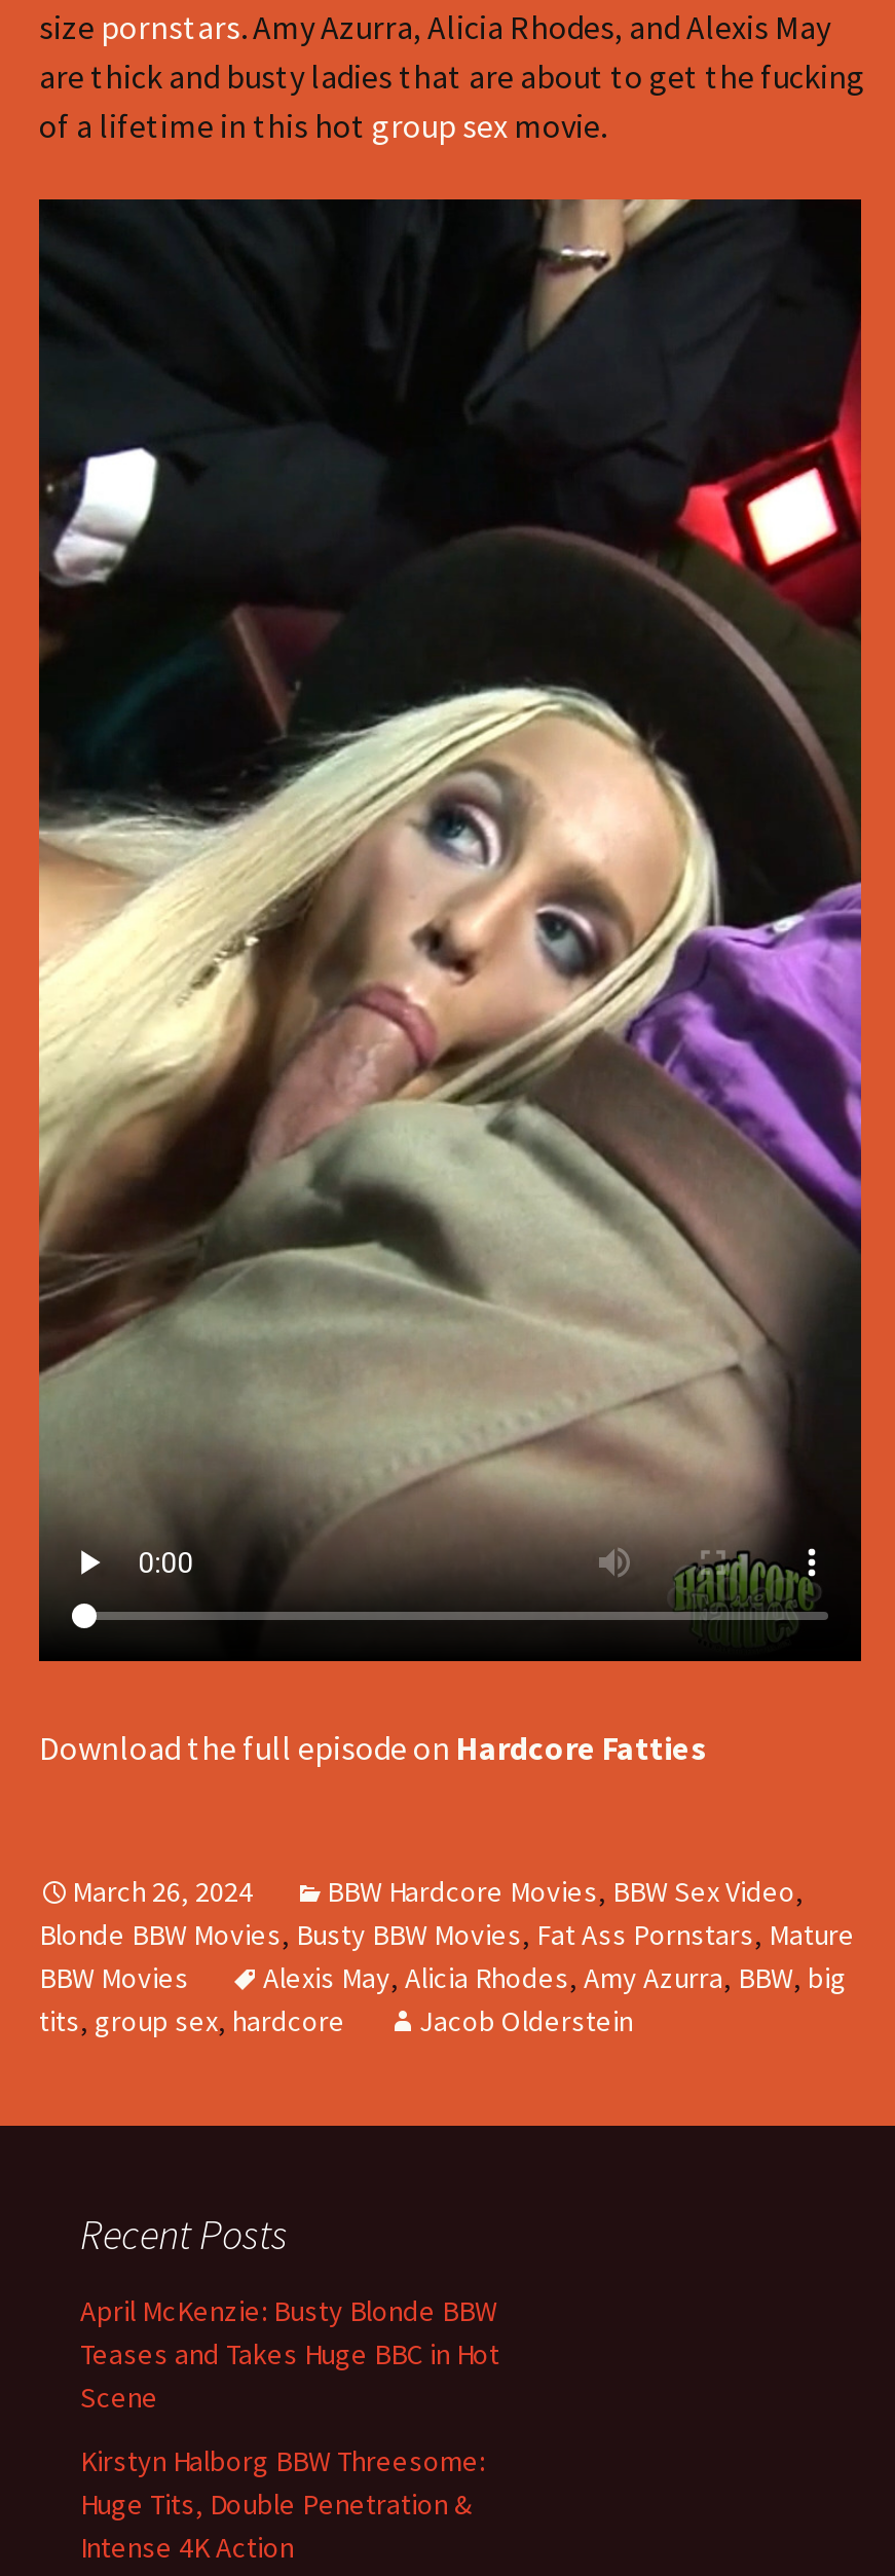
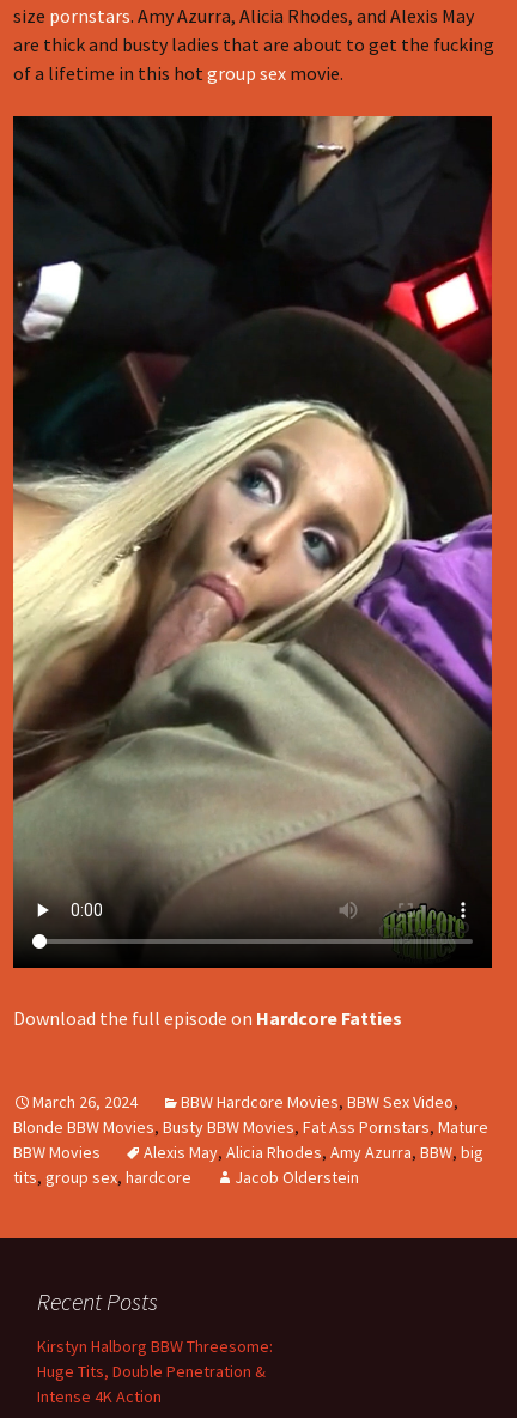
- April McKenzie: Busty Blonde BBW
- Teases and Takes Huge BBC in Hot
- Scene
